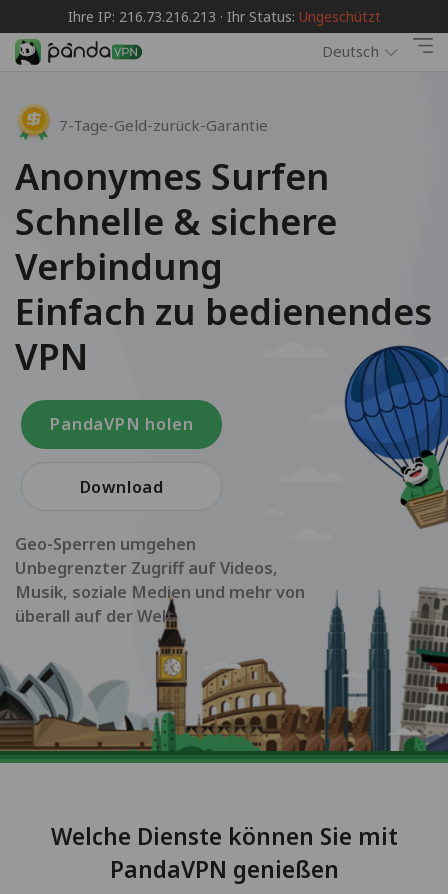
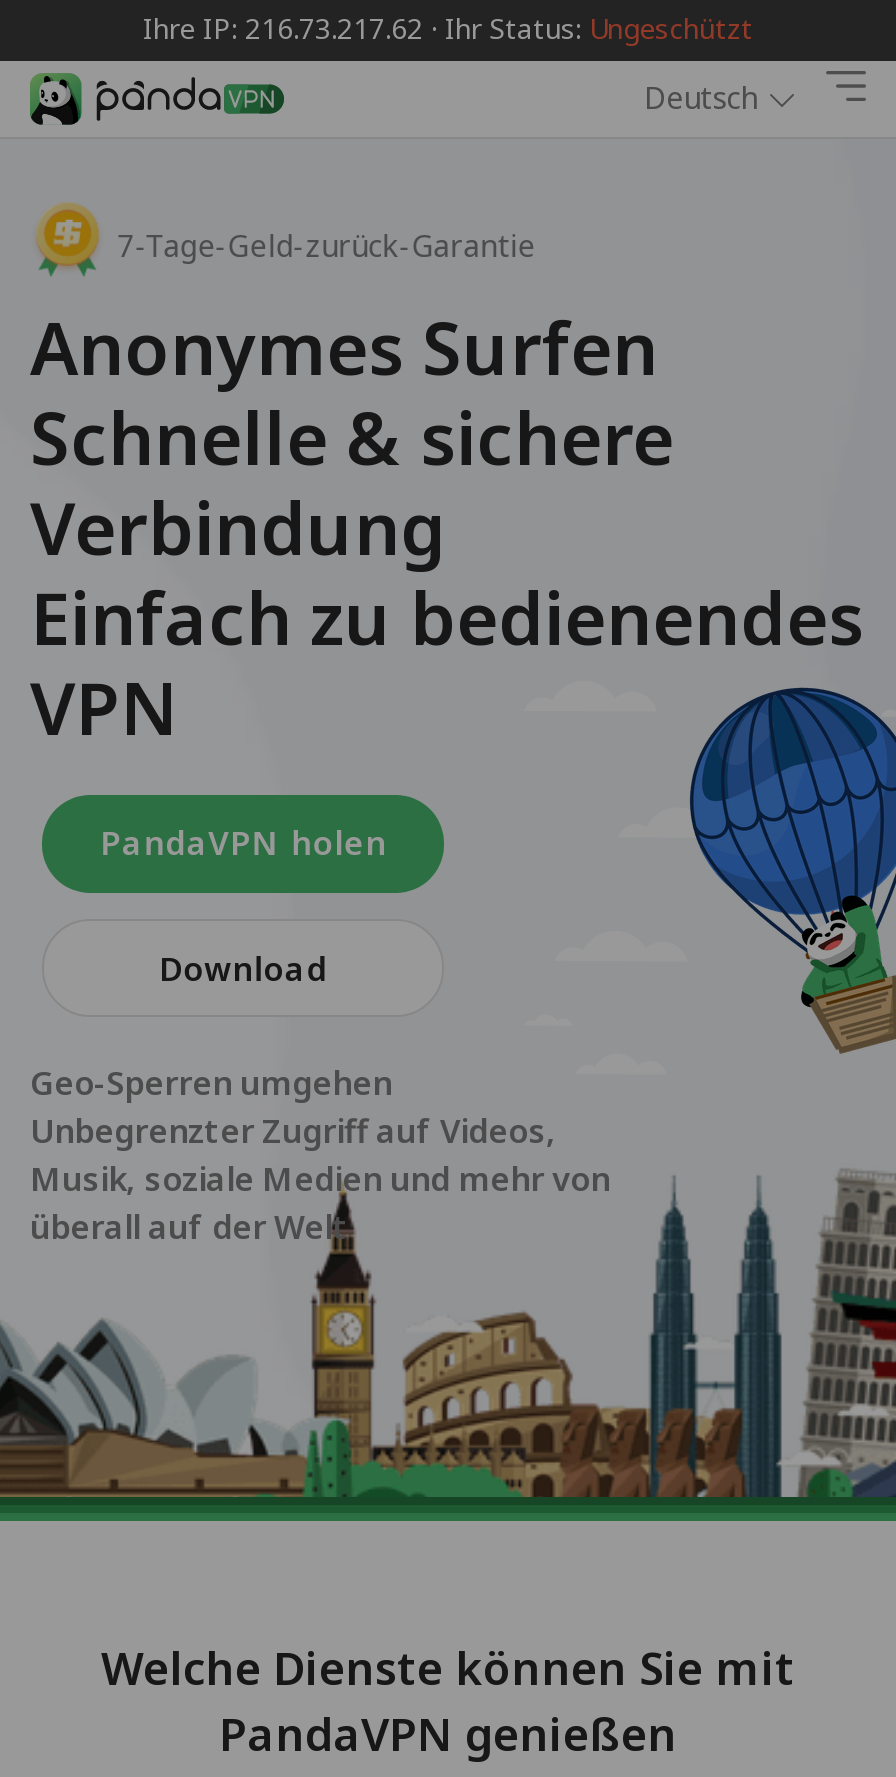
- Ihre IP: 216.73.216.213 · Ihr Status: Ungeschützt
+ Ihre IP: 216.73.217.62 · Ihr Status: Ungeschützt
